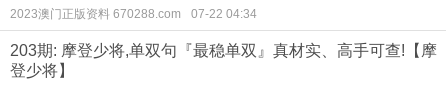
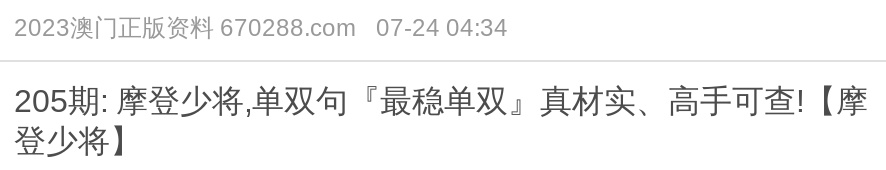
- 2023澳门正版资料 670288.com 07-22 04:34
+ 2023澳门正版资料 670288.com 07-24 04:34

- 203期: 摩登少将,单双句『最稳单双』真材实、高手可查!【摩
+ 205期: 摩登少将,单双句『最稳单双』真材实、高手可查!【摩
